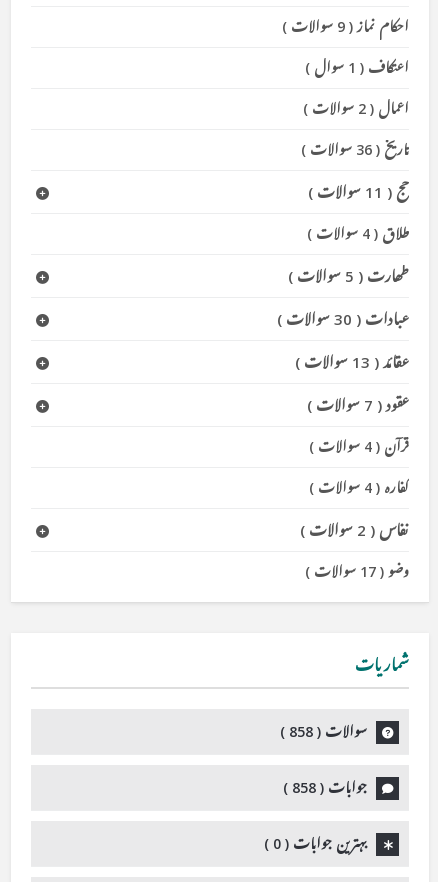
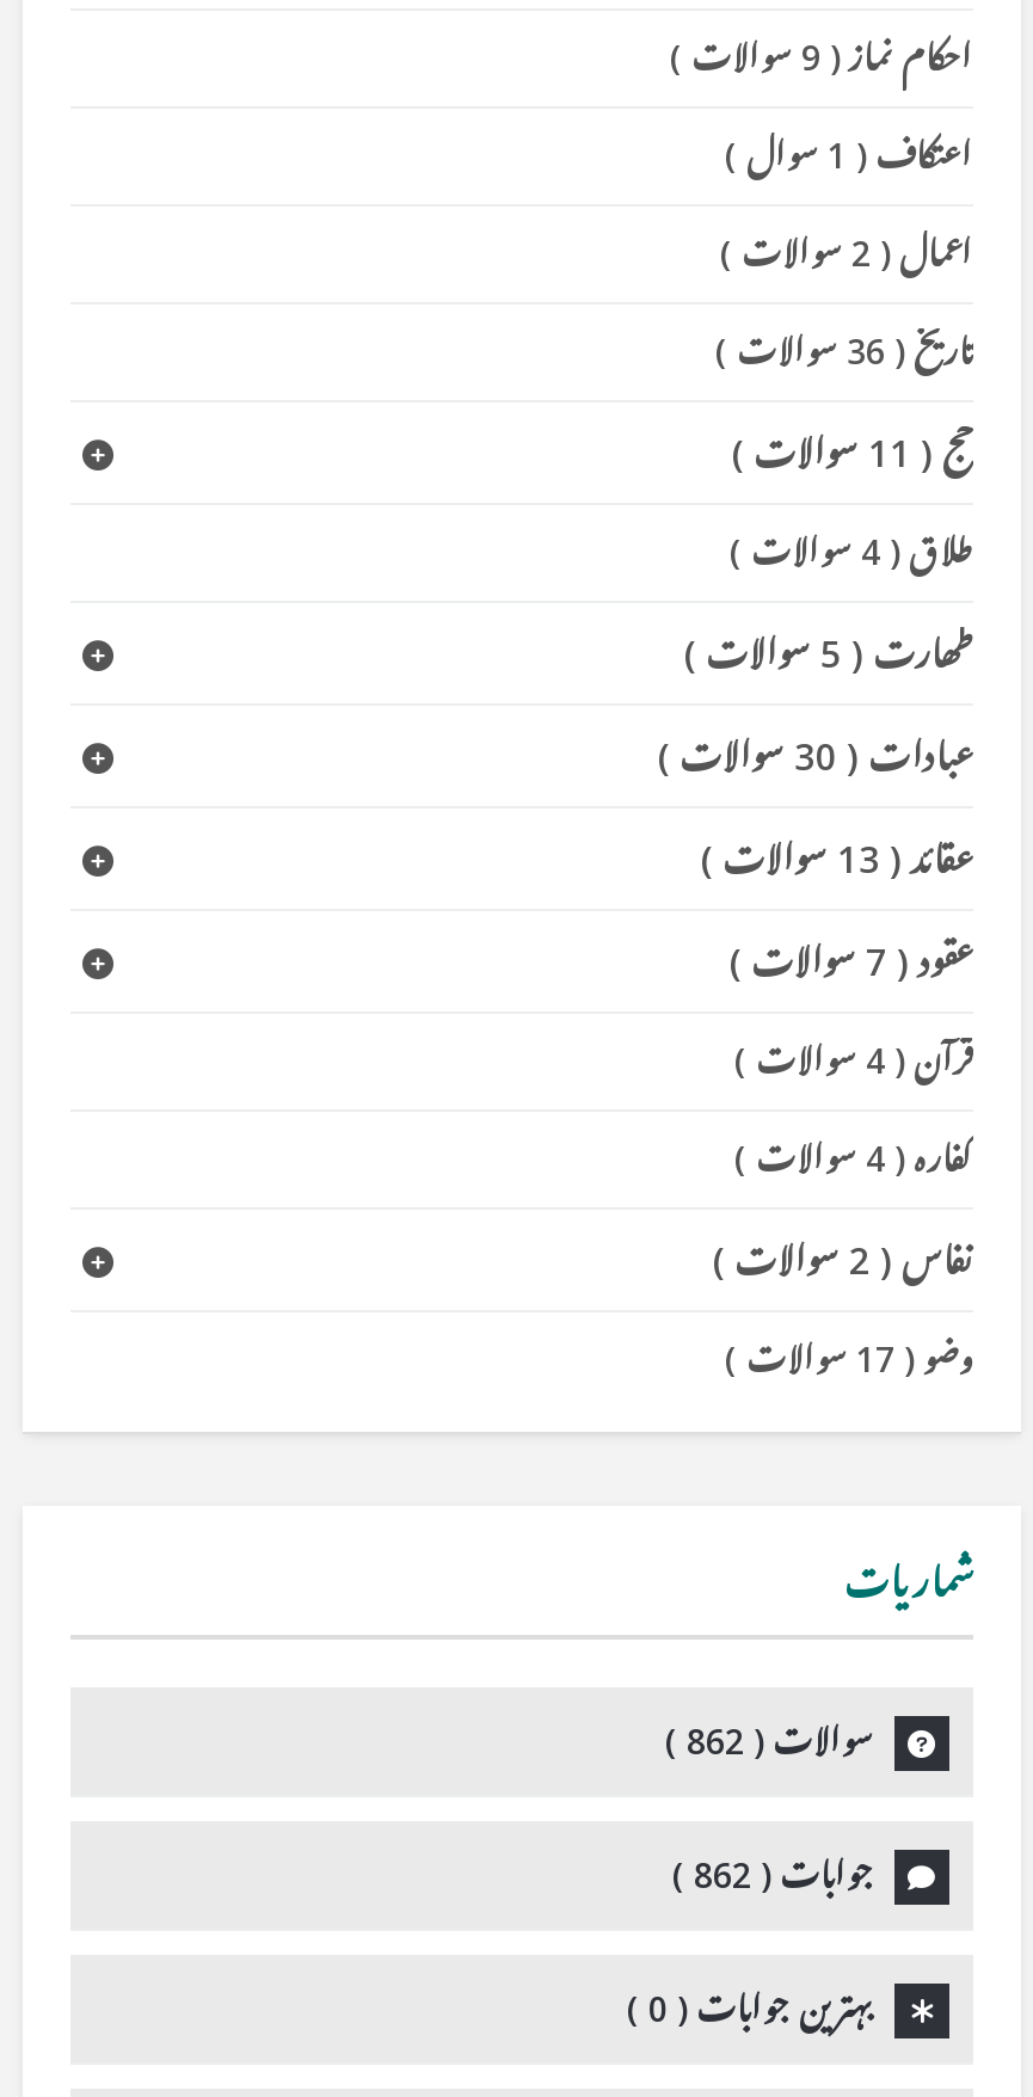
- سوالات (858)
+ سوالات (862)

- جوابات (858)
+ جوابات (862)
